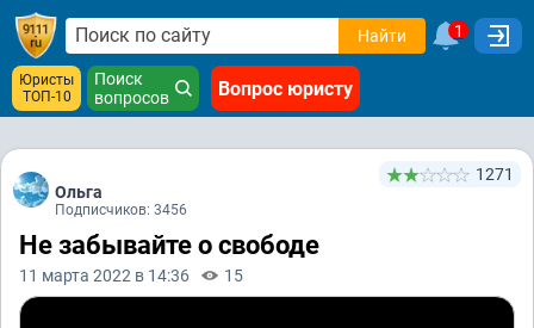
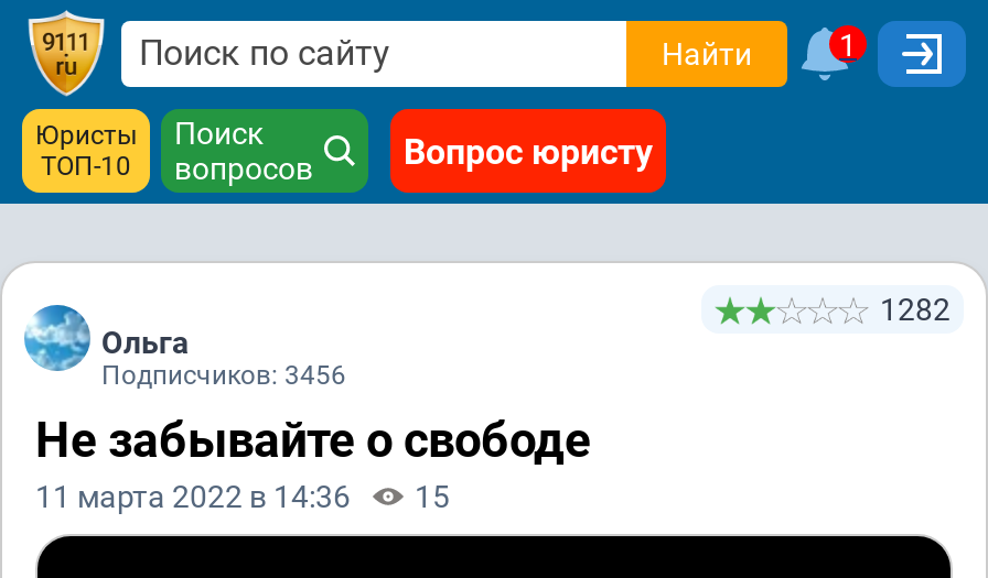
- 1271
+ 1282
